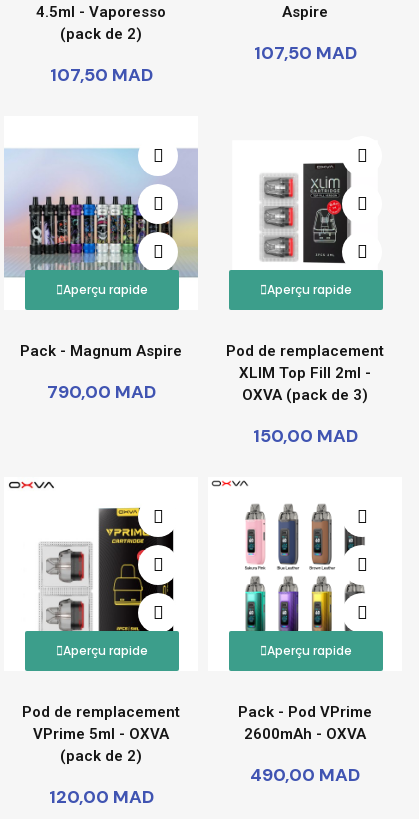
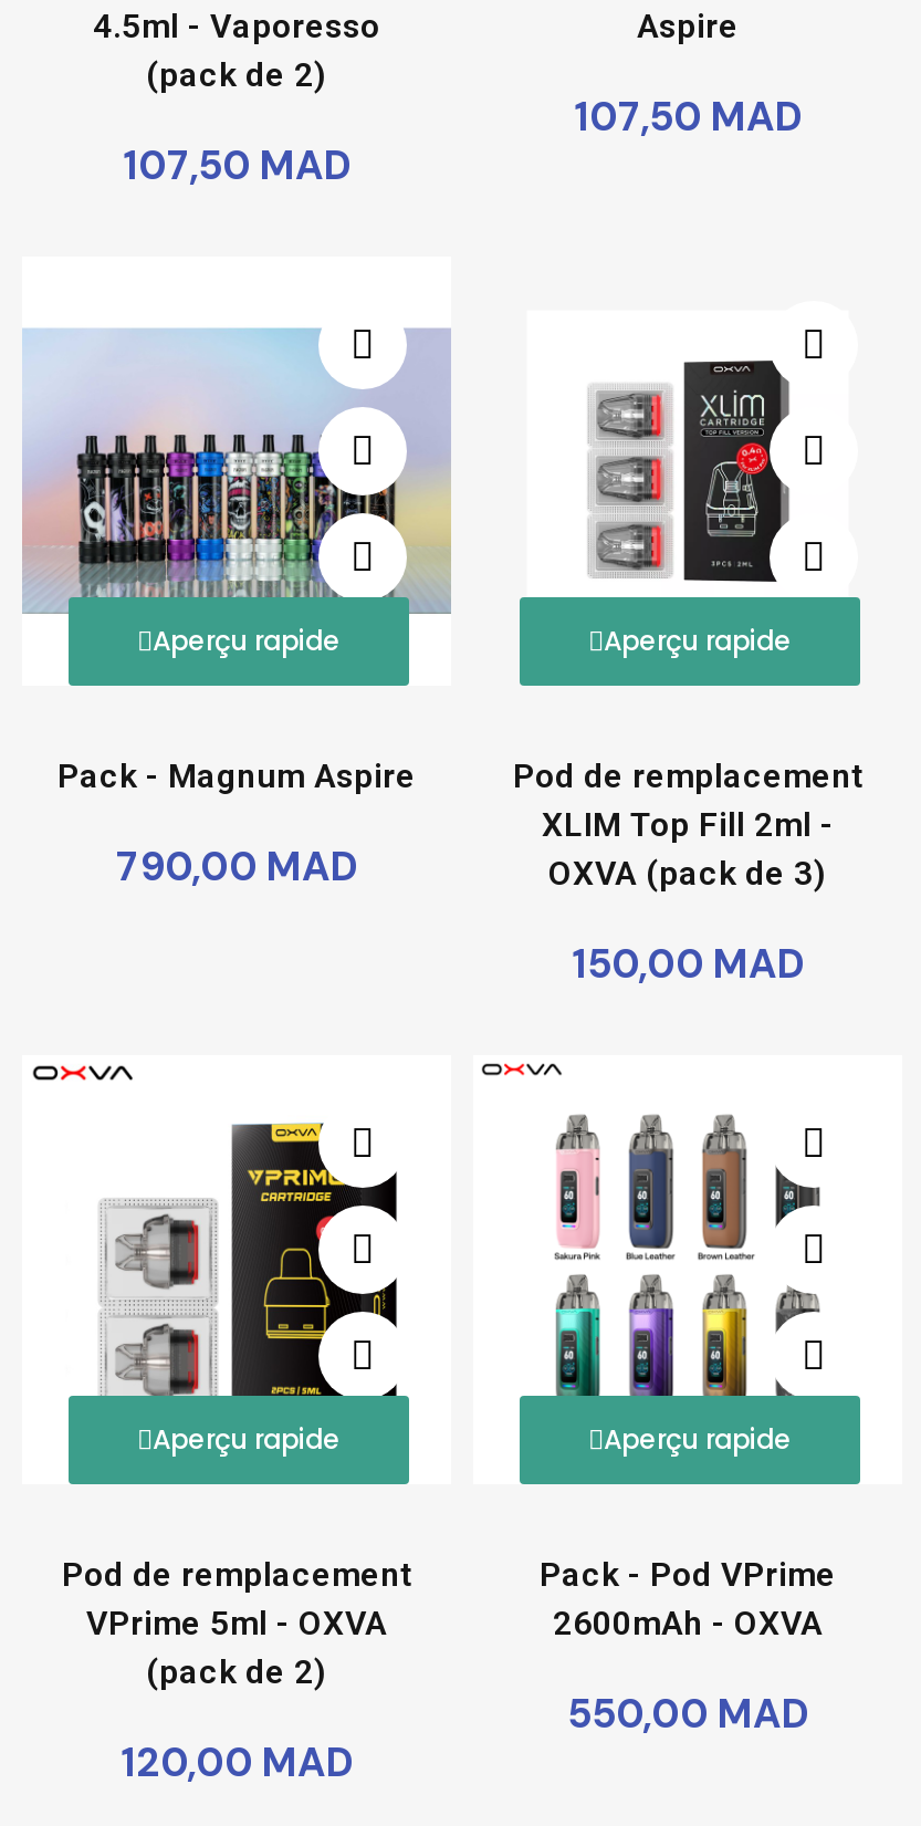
- 490,00 MAD
+ 550,00 MAD
